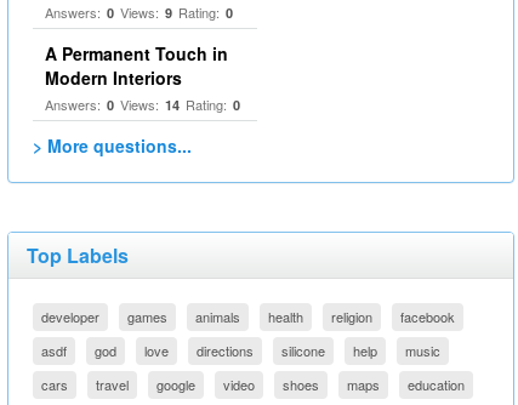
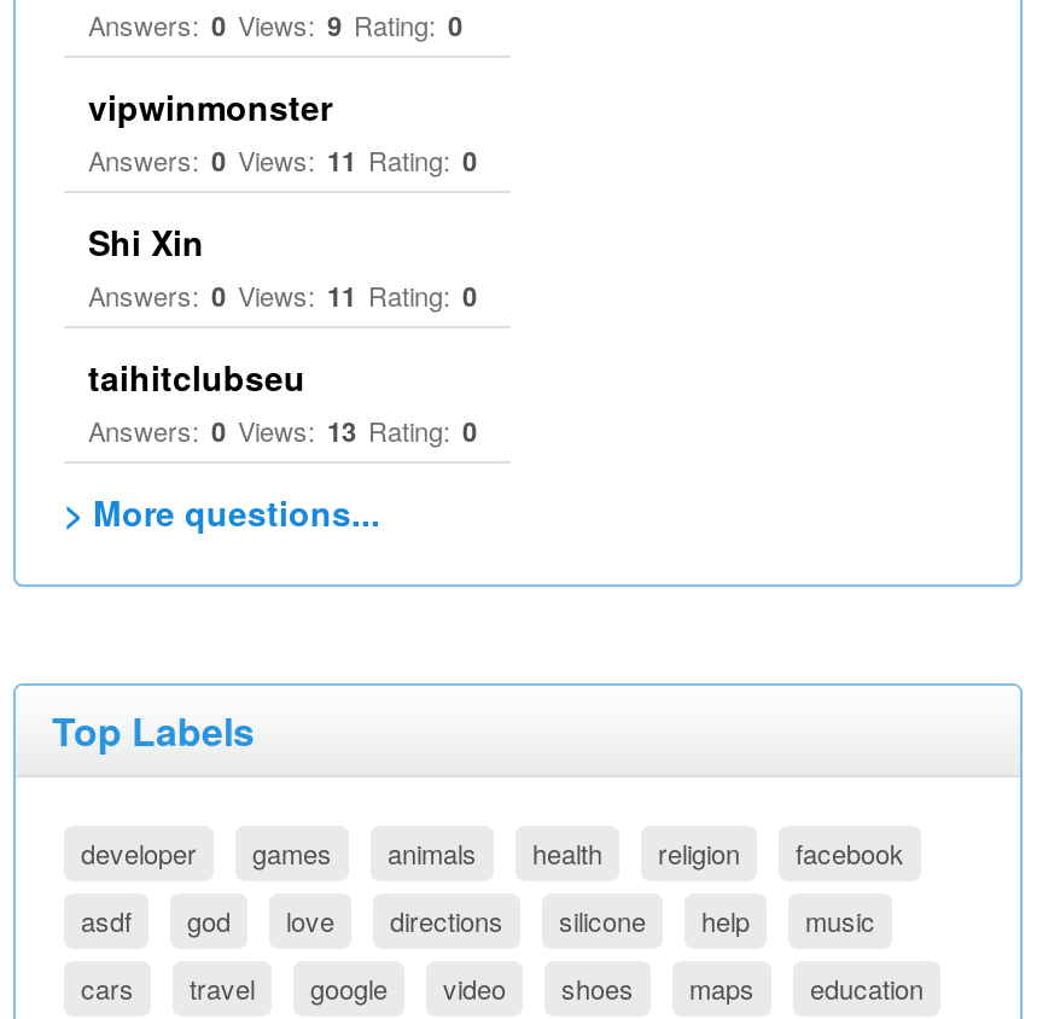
- A Permanent Touch in
- Modern Interiors
- Answers: 0 Views: 14 Rating: 0
+ vipwinmonster
+ Answers: 0 Views: 11 Rating: 0
+ Shi Xin
+ Answers: 0 Views: 11 Rating: 0
+ taihitclubseu
+ Answers: 0 Views: 13 Rating: 0
